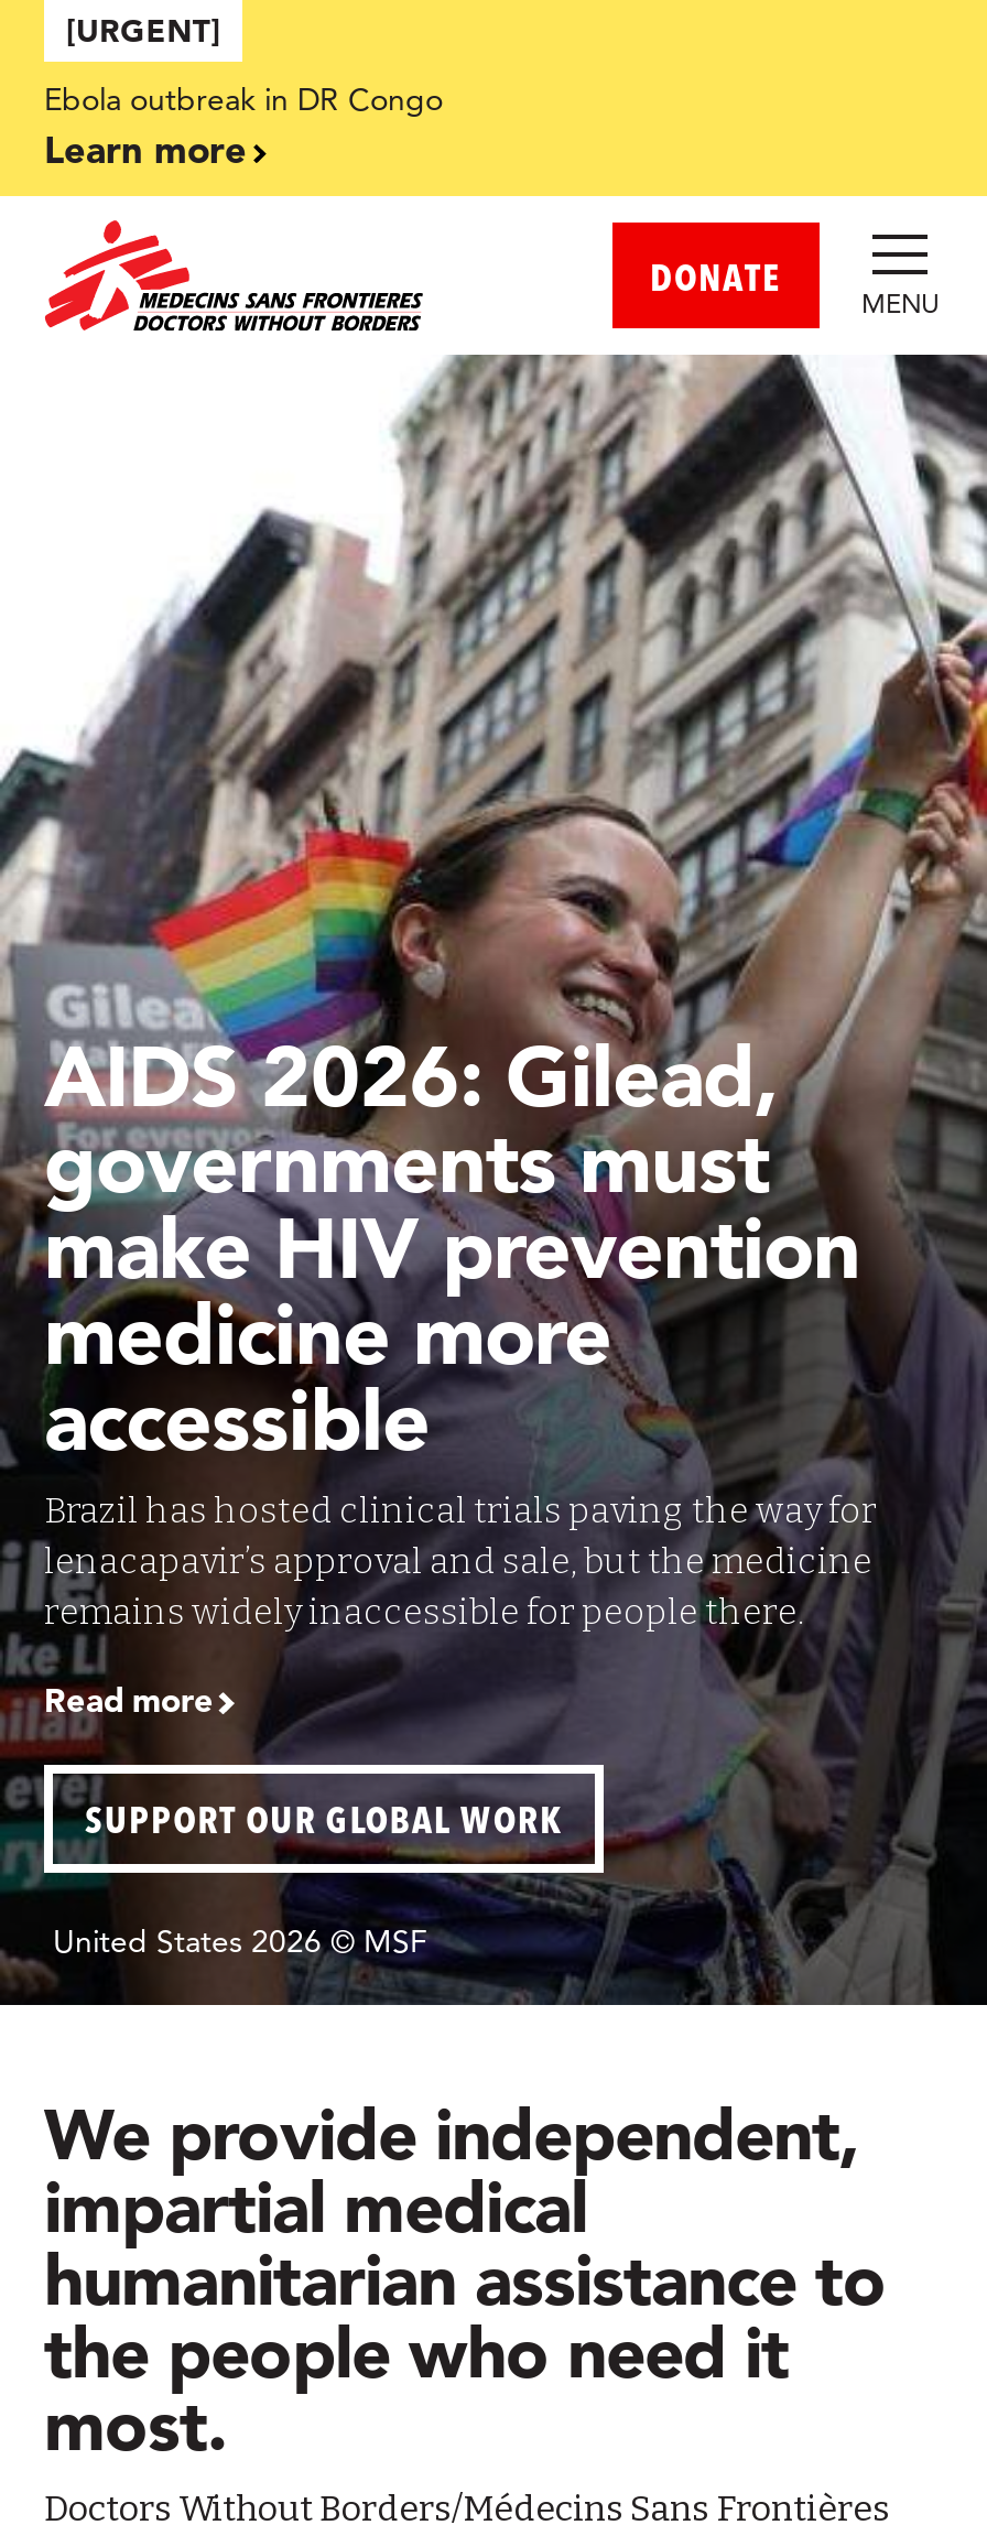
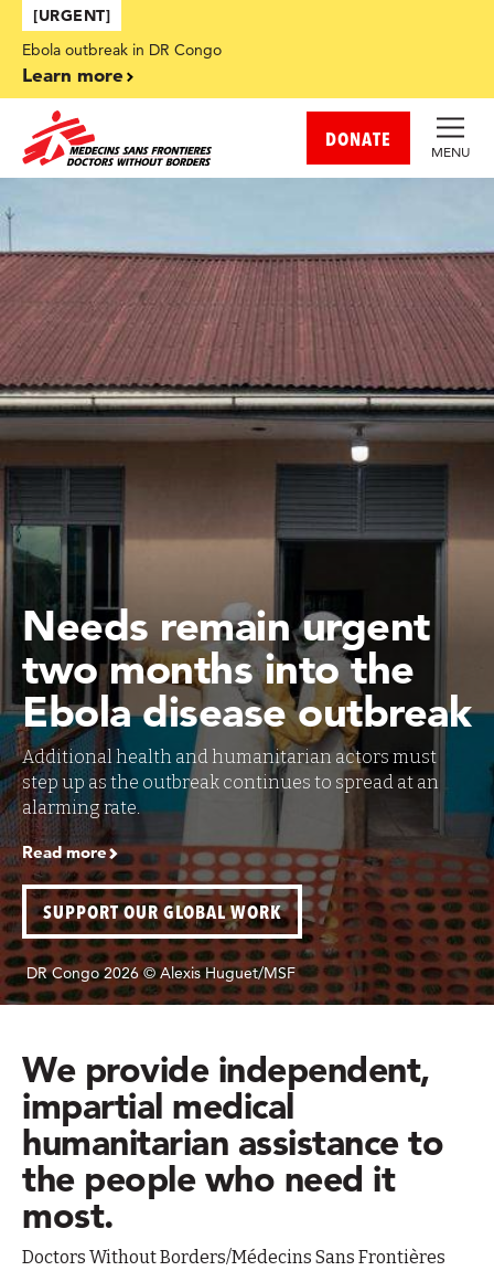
- [image]
- United States 2026 © MSF
+ [image]
+ DR Congo 2026 © Alexis Huguet/MSF

- AIDS 2026: Gilead,
- governments must
- make HIV prevention
- medicine more
- accessible
- Brazil has hosted clinical trials paving the way for
- lenacapavir’s approval and sale, but the medicine
- remains widely inaccessible for people there.
+ Needs remain urgent
+ two months into the
+ Ebola disease outbreak
+ Additional health and humanitarian actors must
+ step up as the outbreak continues to spread at an
+ alarming rate.
